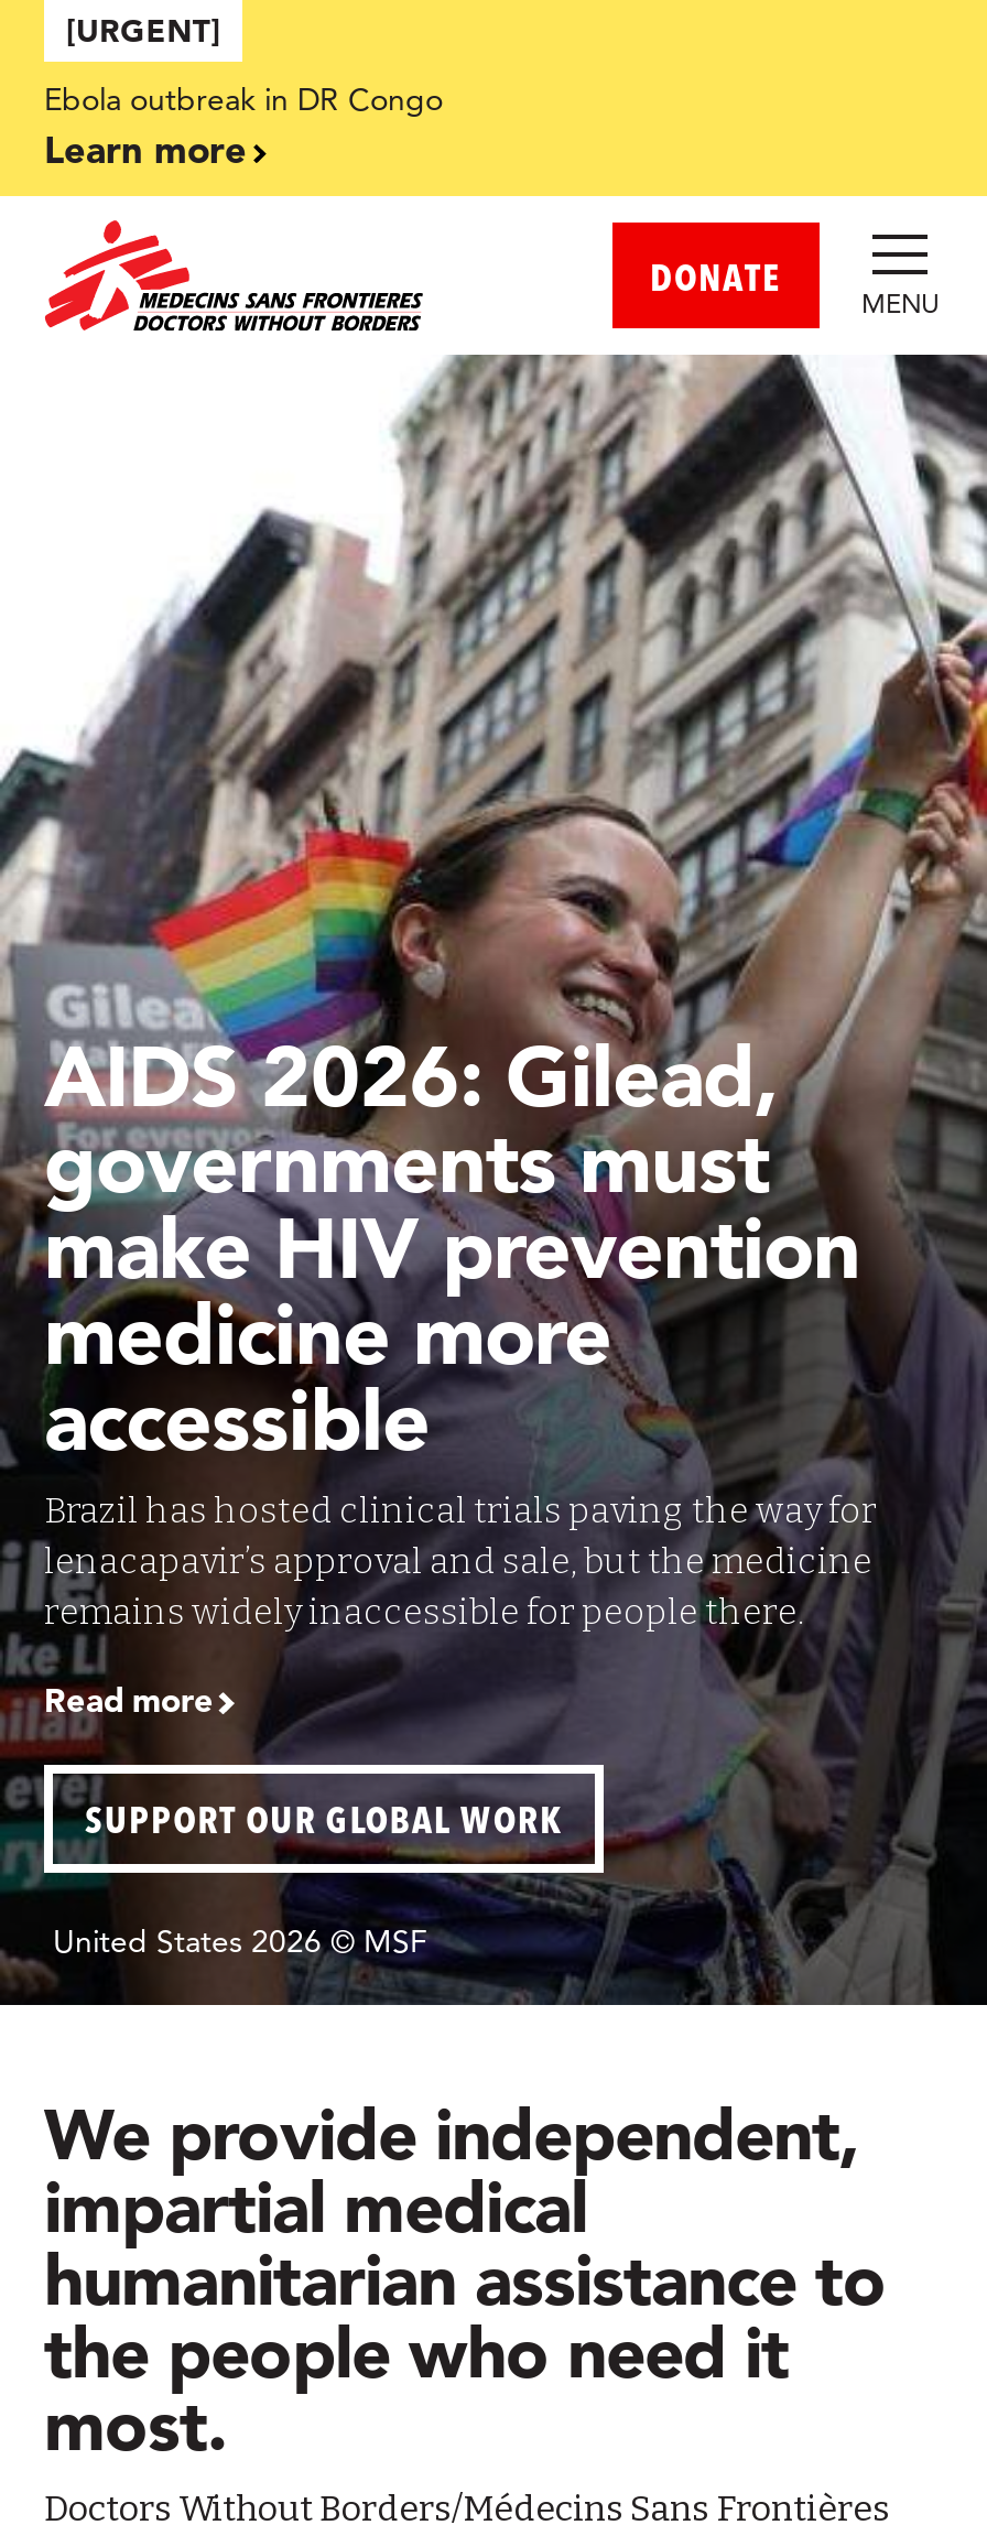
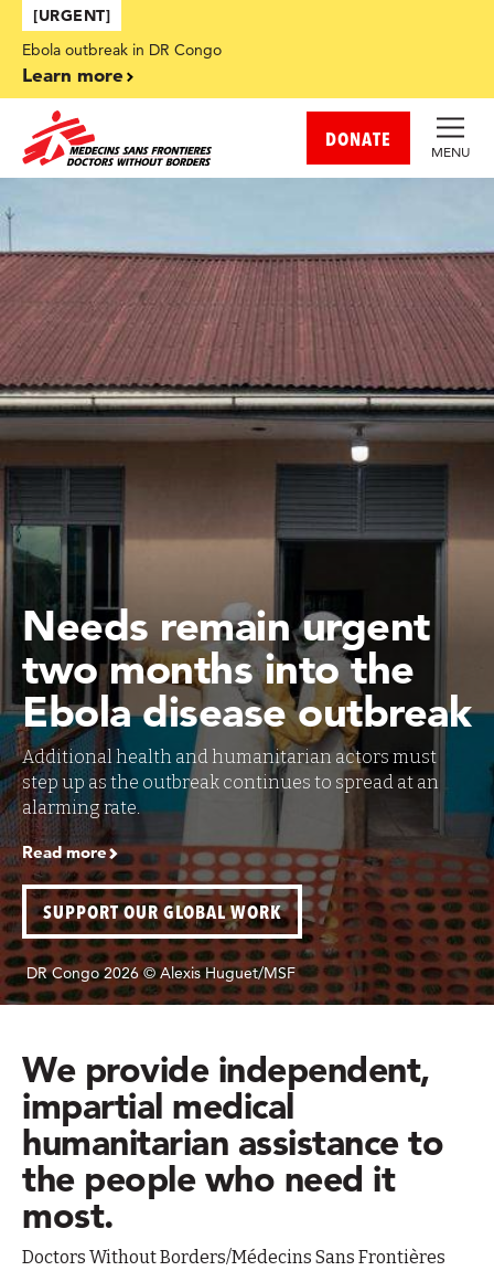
- [image]
- United States 2026 © MSF
+ [image]
+ DR Congo 2026 © Alexis Huguet/MSF

- AIDS 2026: Gilead,
- governments must
- make HIV prevention
- medicine more
- accessible
- Brazil has hosted clinical trials paving the way for
- lenacapavir’s approval and sale, but the medicine
- remains widely inaccessible for people there.
+ Needs remain urgent
+ two months into the
+ Ebola disease outbreak
+ Additional health and humanitarian actors must
+ step up as the outbreak continues to spread at an
+ alarming rate.
